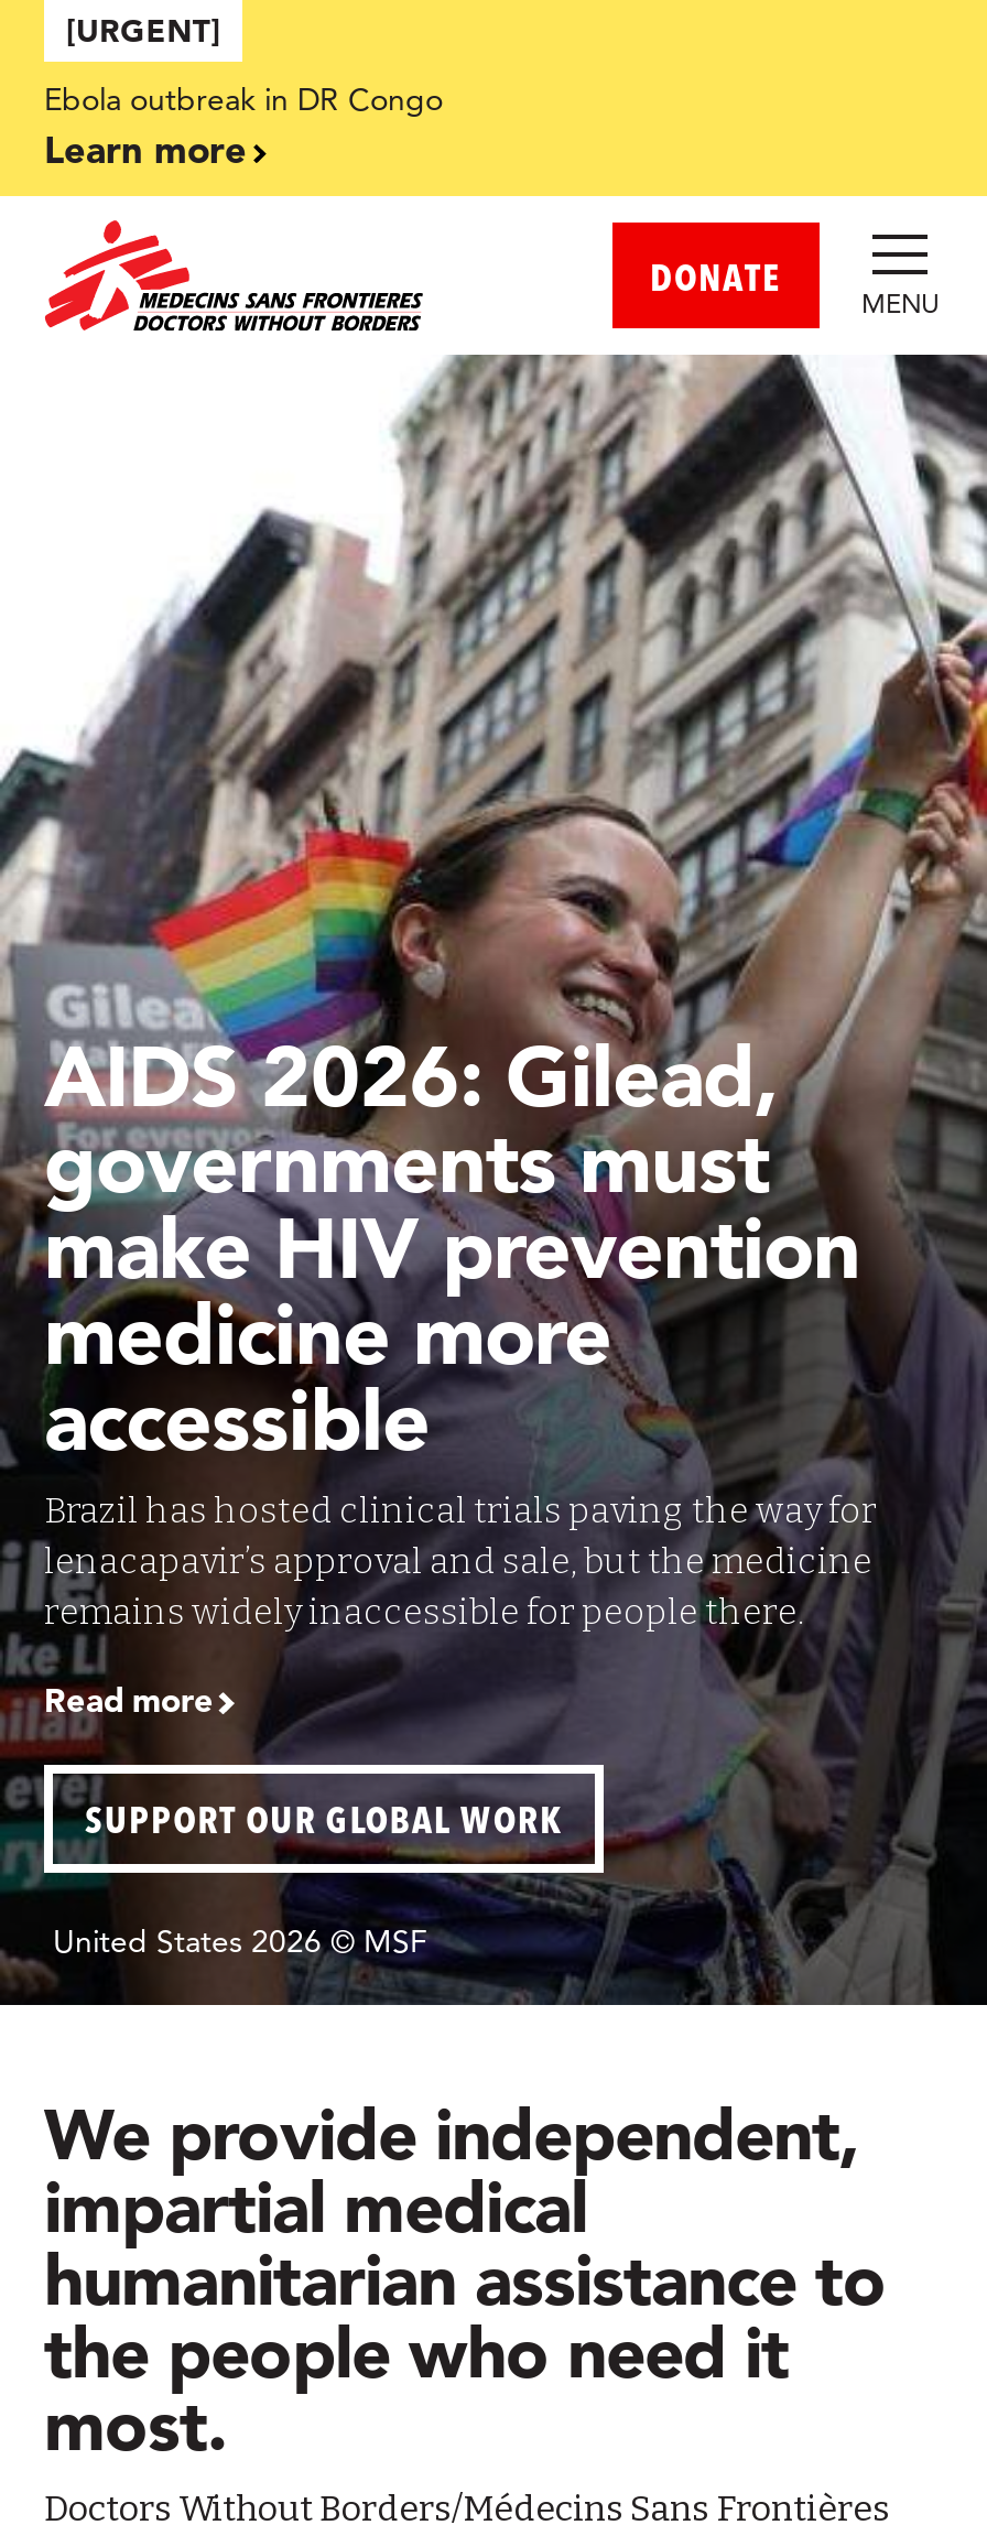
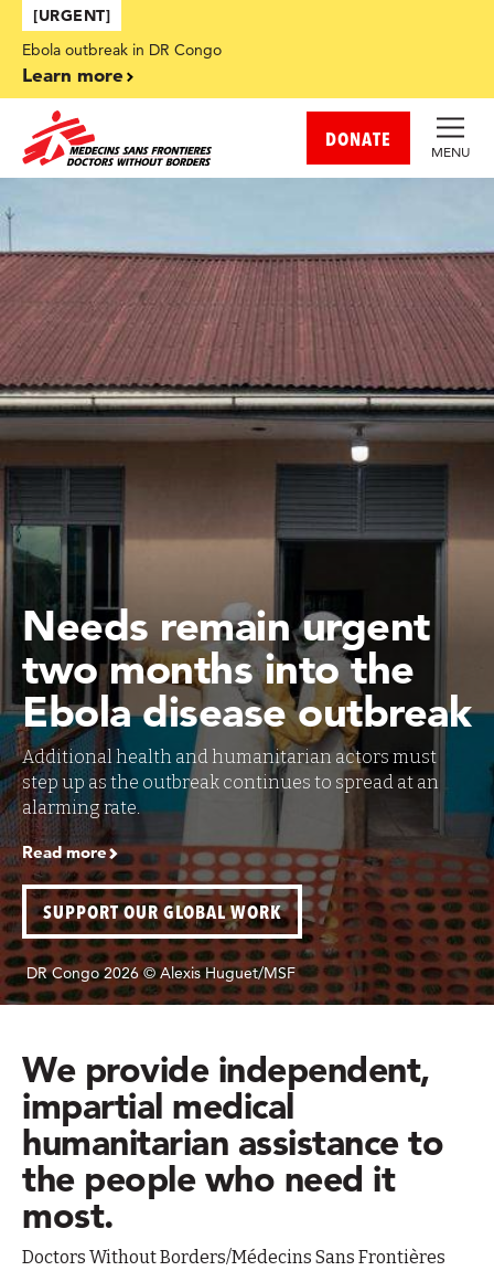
- [image]
- United States 2026 © MSF
+ [image]
+ DR Congo 2026 © Alexis Huguet/MSF

- AIDS 2026: Gilead,
- governments must
- make HIV prevention
- medicine more
- accessible
- Brazil has hosted clinical trials paving the way for
- lenacapavir’s approval and sale, but the medicine
- remains widely inaccessible for people there.
+ Needs remain urgent
+ two months into the
+ Ebola disease outbreak
+ Additional health and humanitarian actors must
+ step up as the outbreak continues to spread at an
+ alarming rate.
